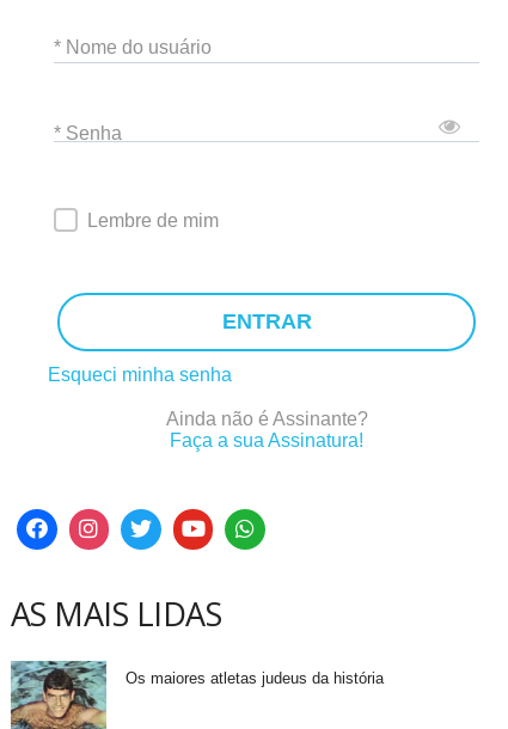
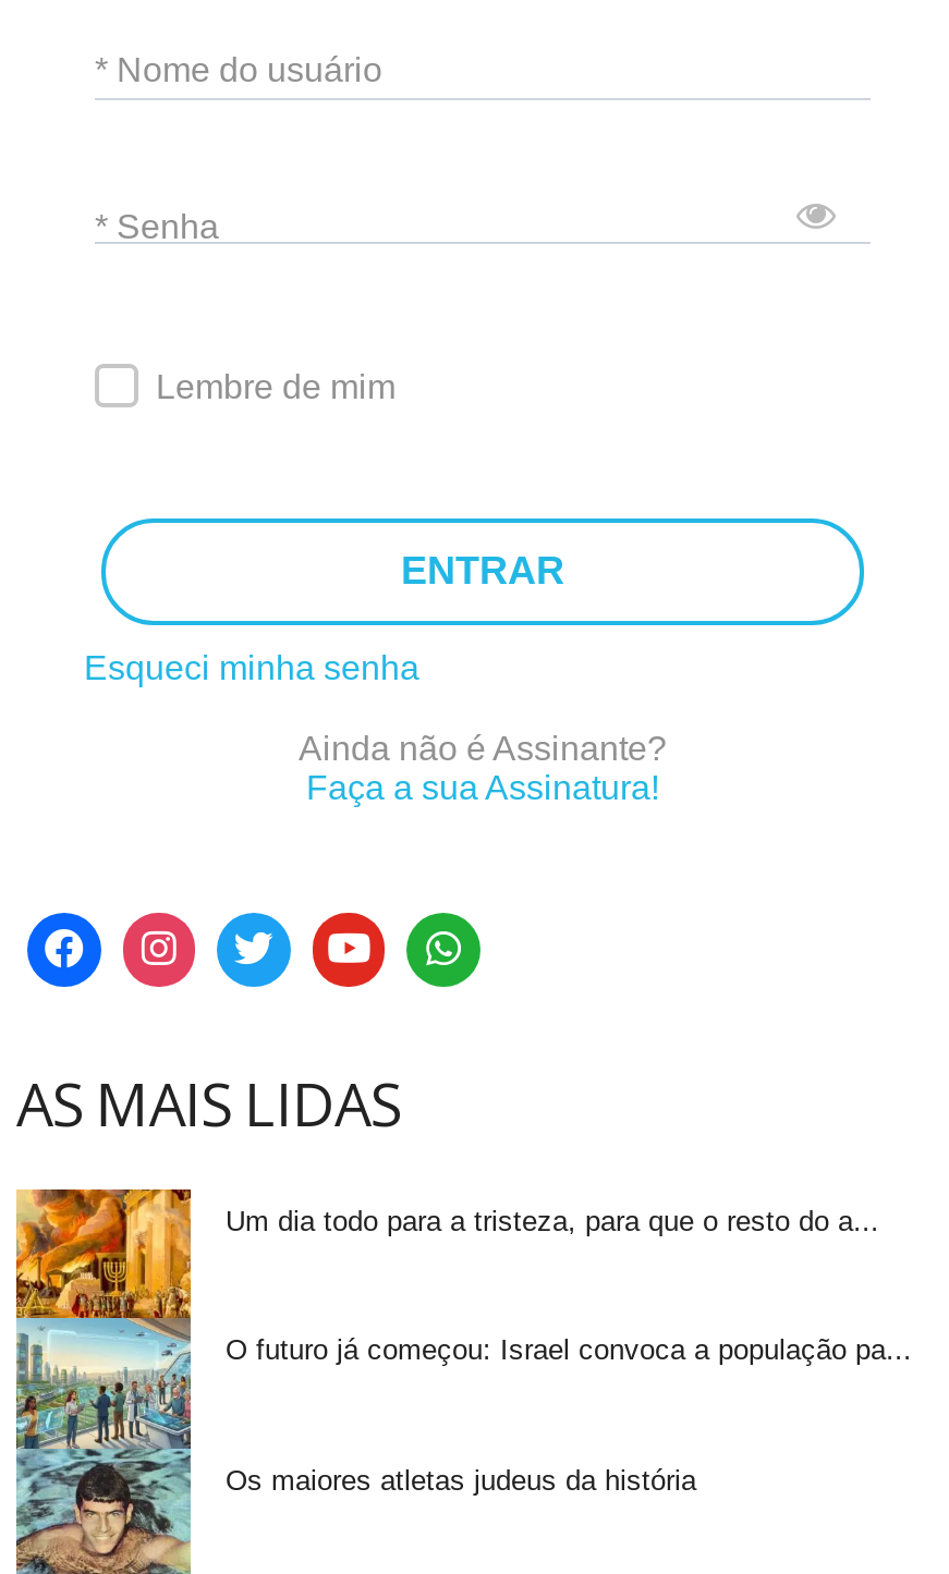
+ [image]
+ Um dia todo para a tristeza, para que o resto do a...

+ O futuro já começou: Israel convoca a população pa...
